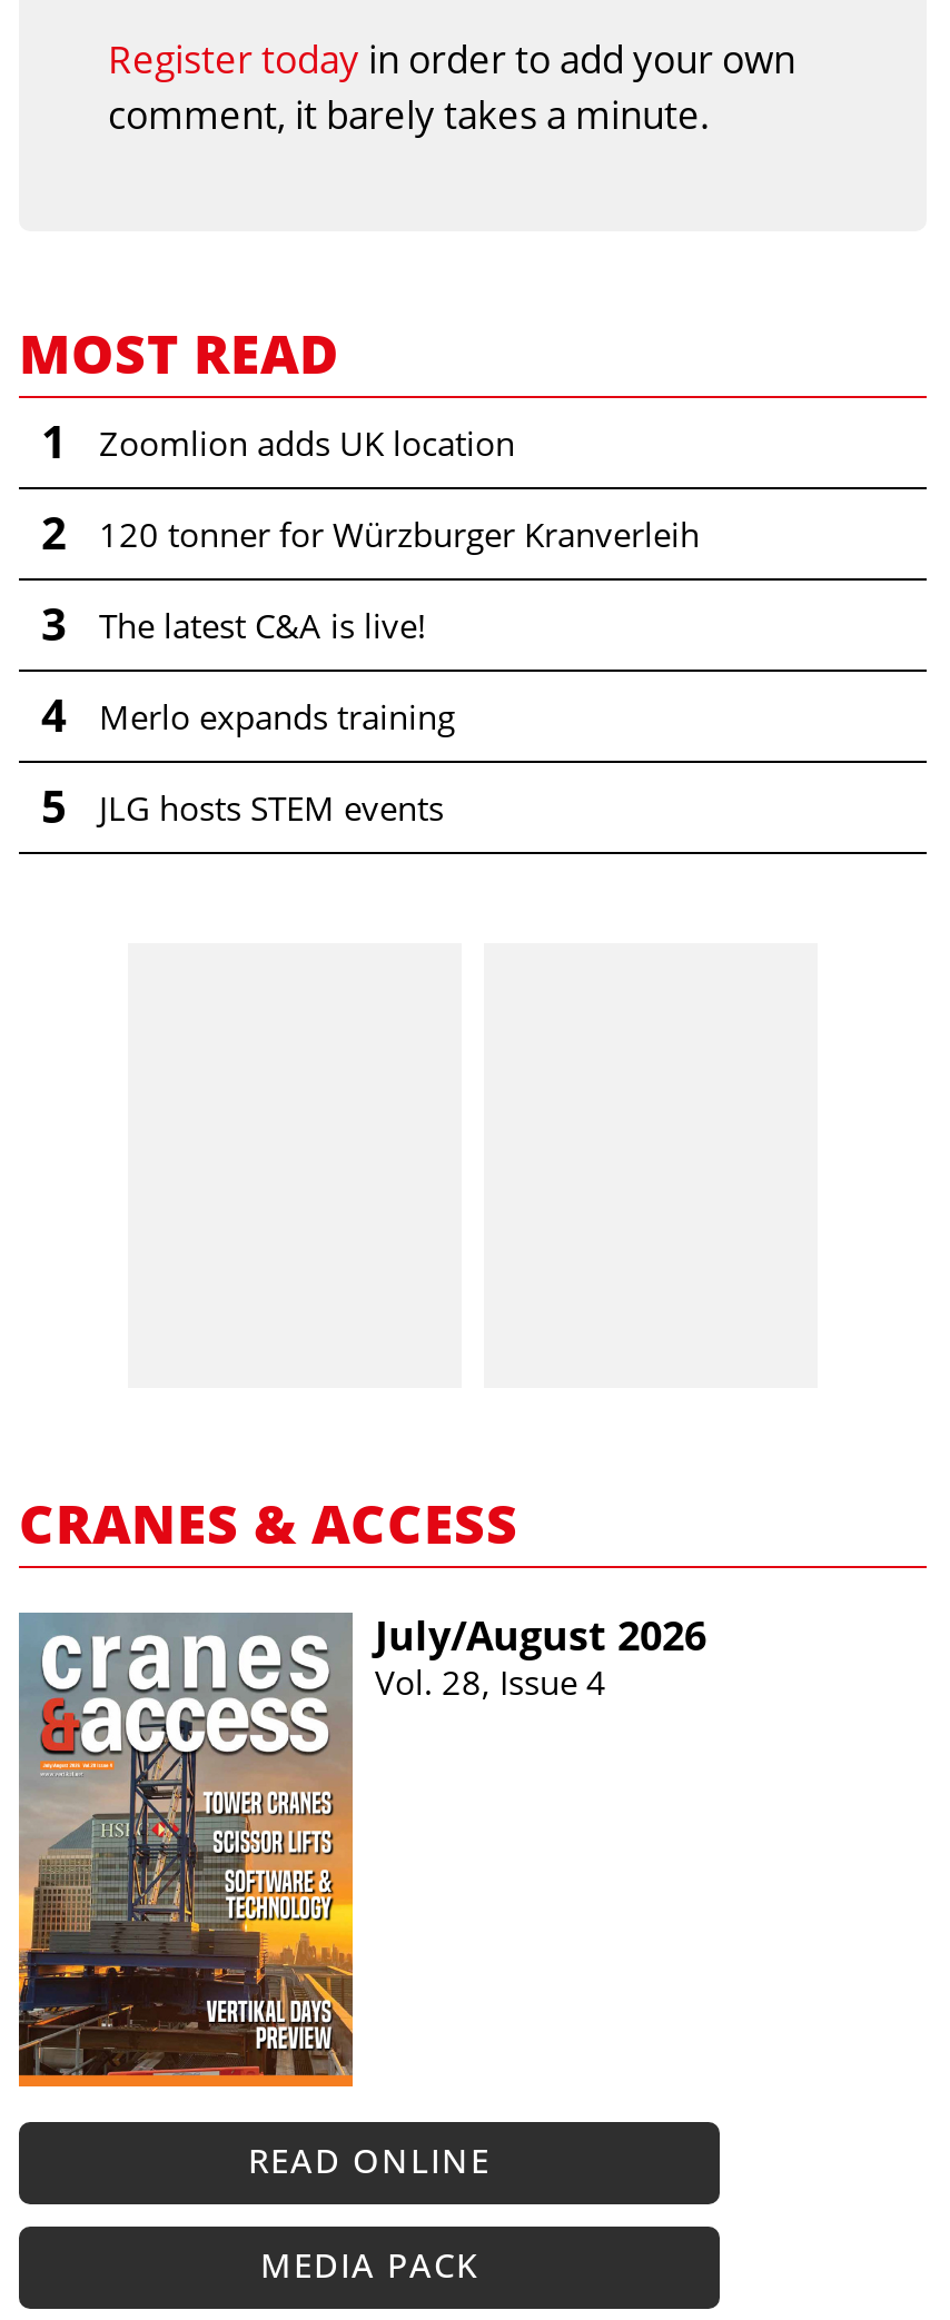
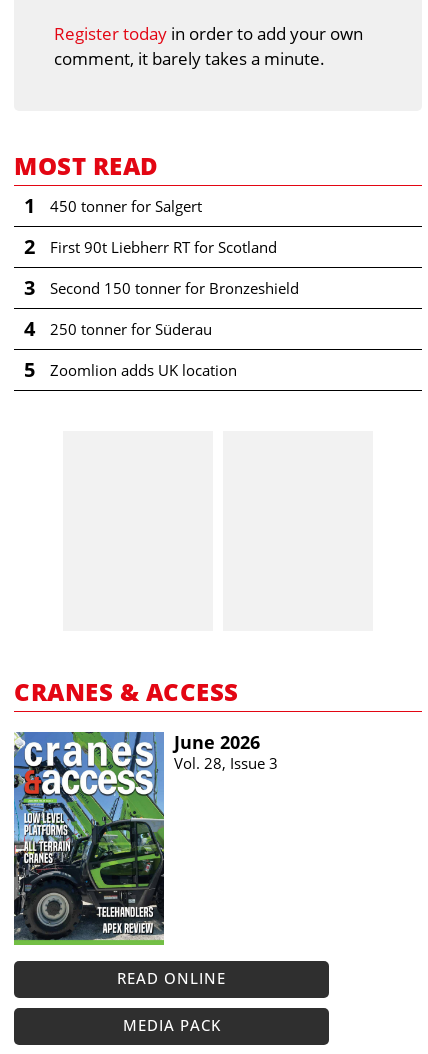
moved down: Zoomlion adds UK location

+ 450 tonner for Salgert

- 120 tonner for Würzburger Kranverleih
+ First 90t Liebherr RT for Scotland

- The latest C&A is live!
+ Second 150 tonner for Bronzeshield

- Merlo expands training
+ 250 tonner for Süderau

- JLG hosts STEM events

- [image]
- July/August 2026
- Vol. 28, Issue 4
+ [image]
+ June 2026
+ Vol. 28, Issue 3
